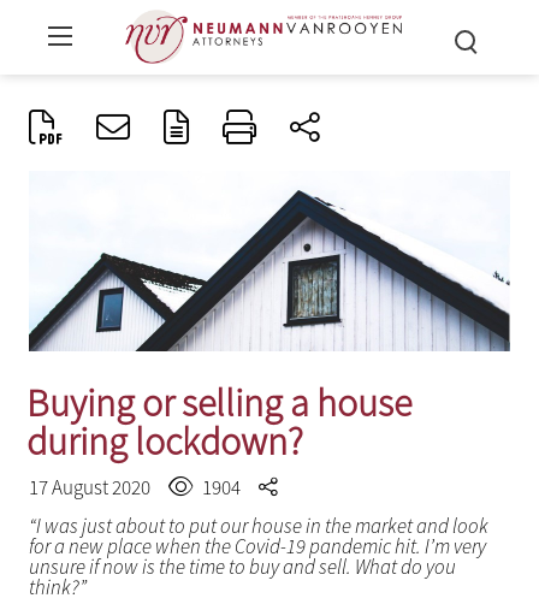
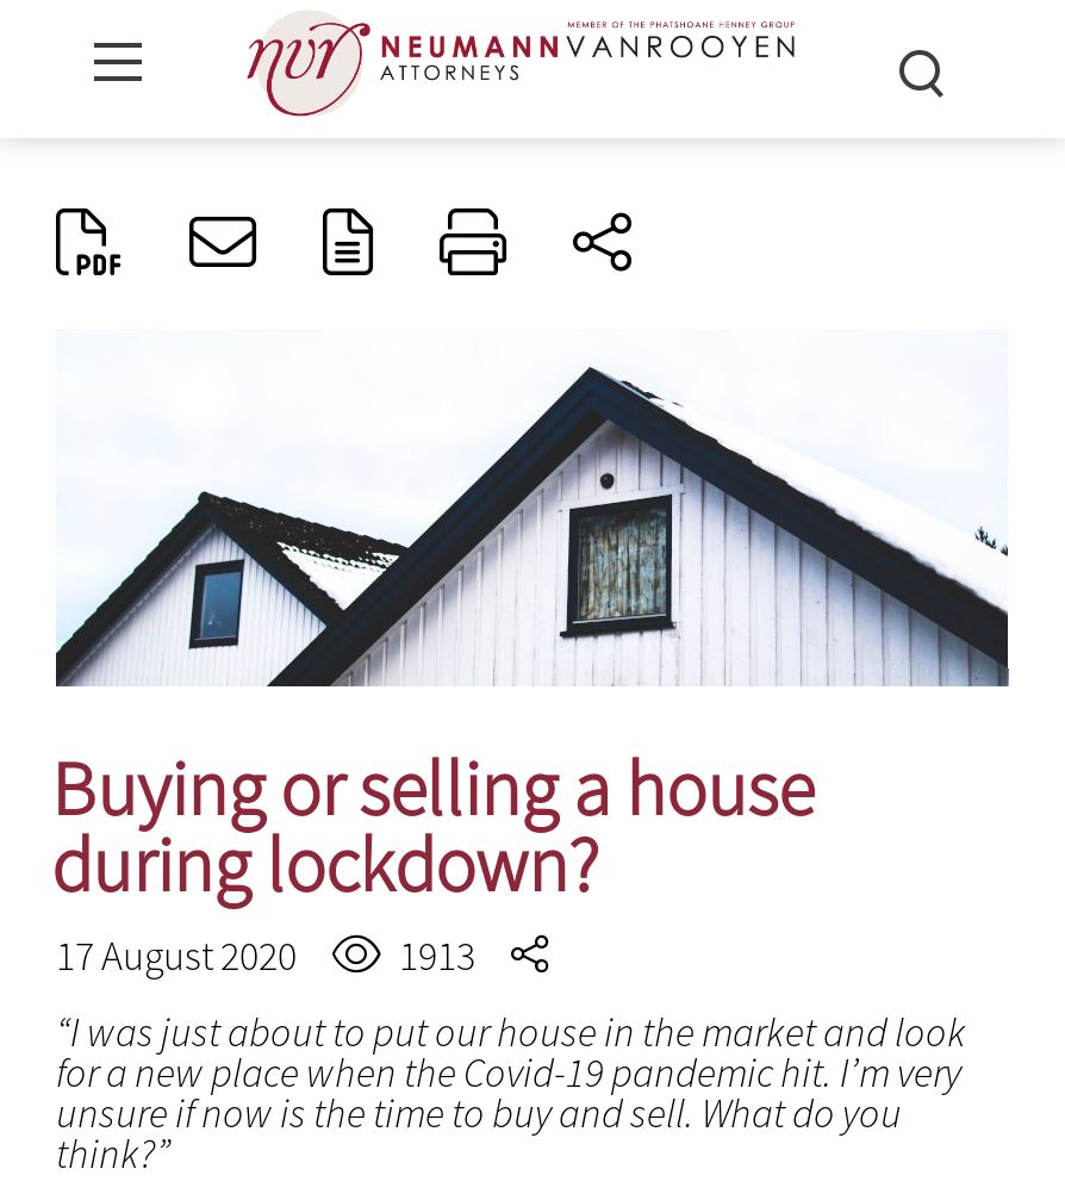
- 17 August 2020 1904
+ 17 August 2020 1913
